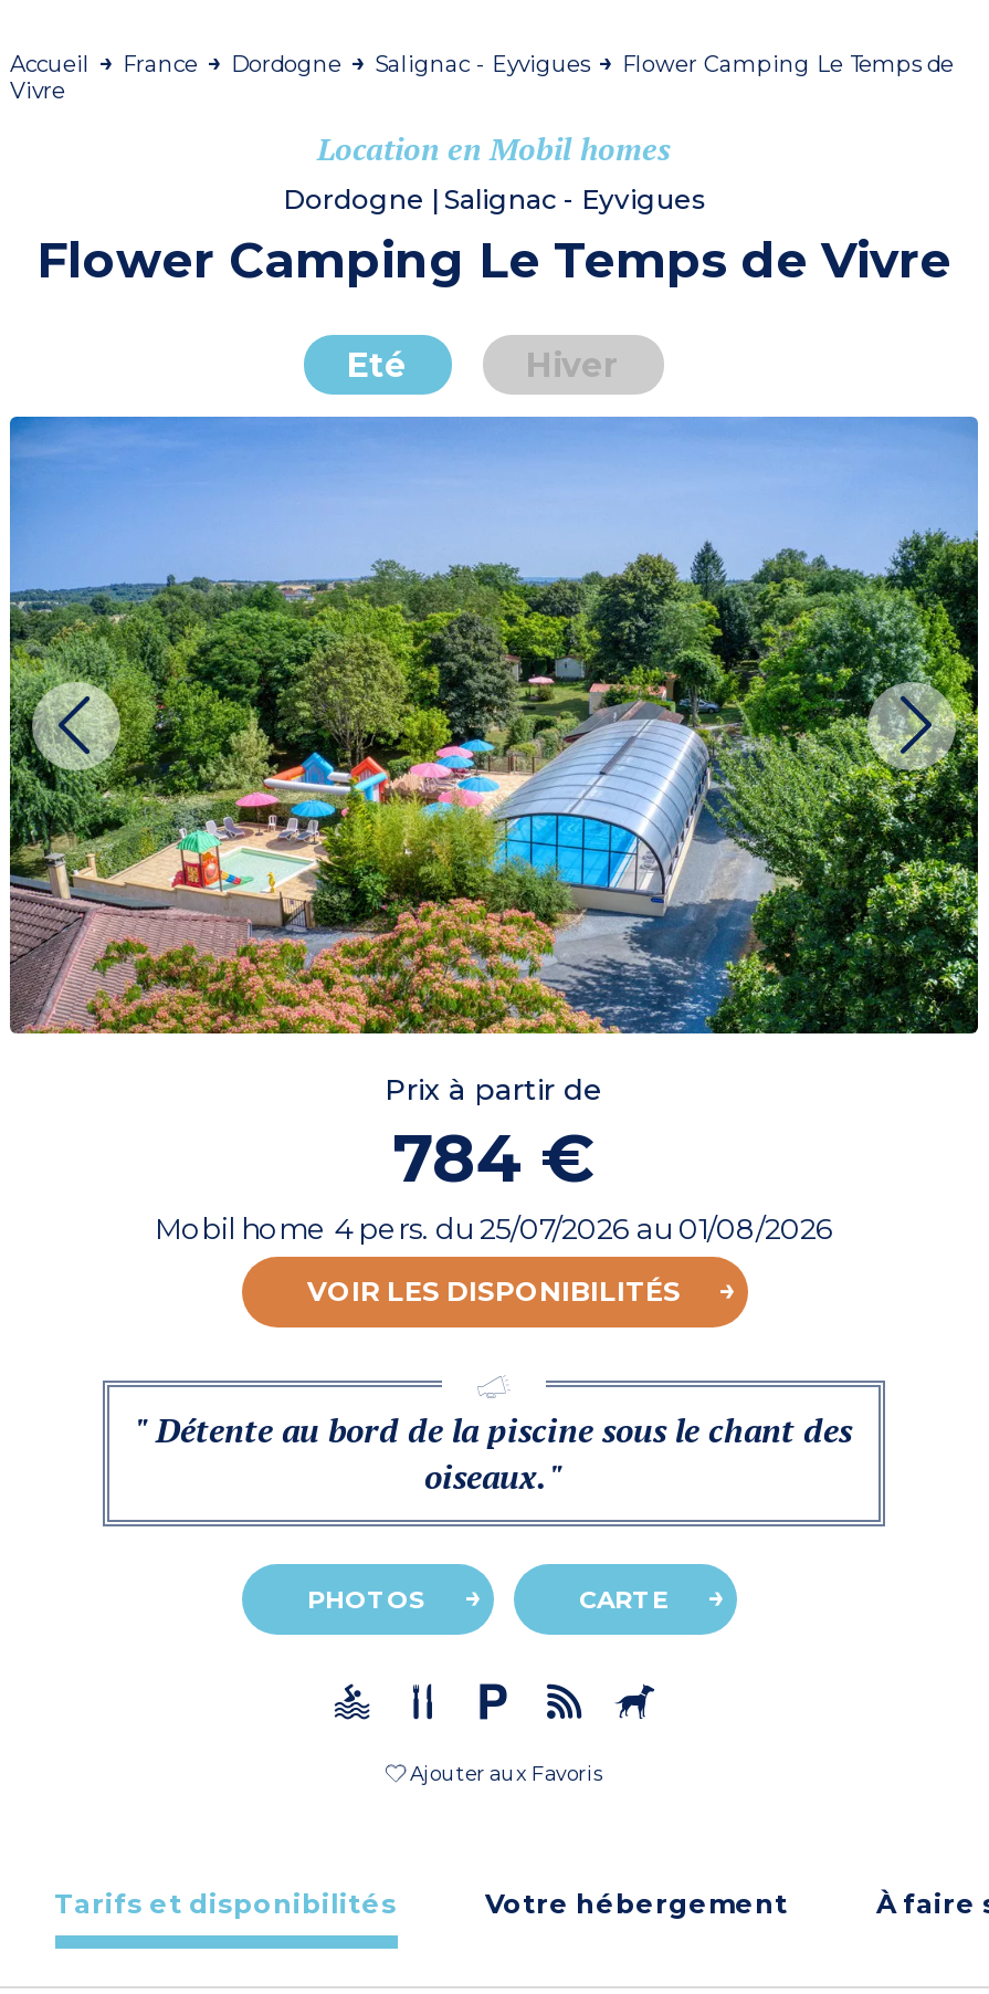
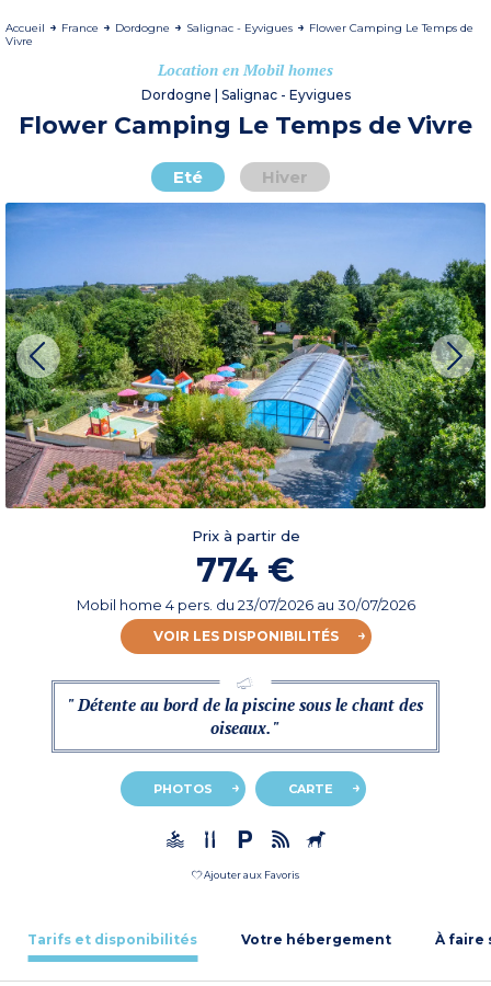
- 784 €
+ 774 €

- Mobil home 4 pers. du 25/07/2026 au 01/08/2026
+ Mobil home 4 pers. du 23/07/2026 au 30/07/2026
